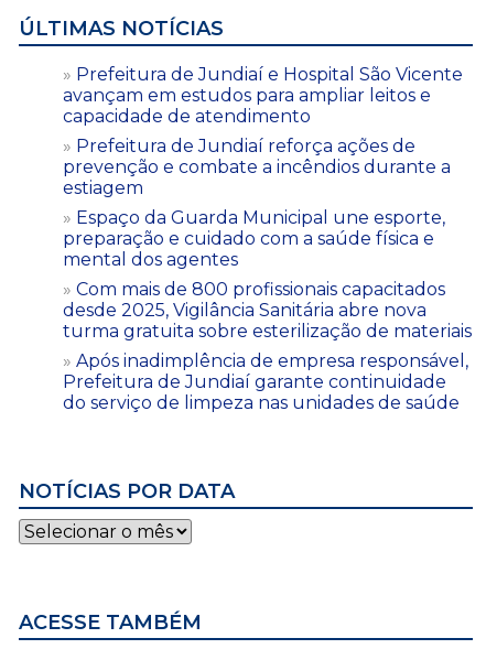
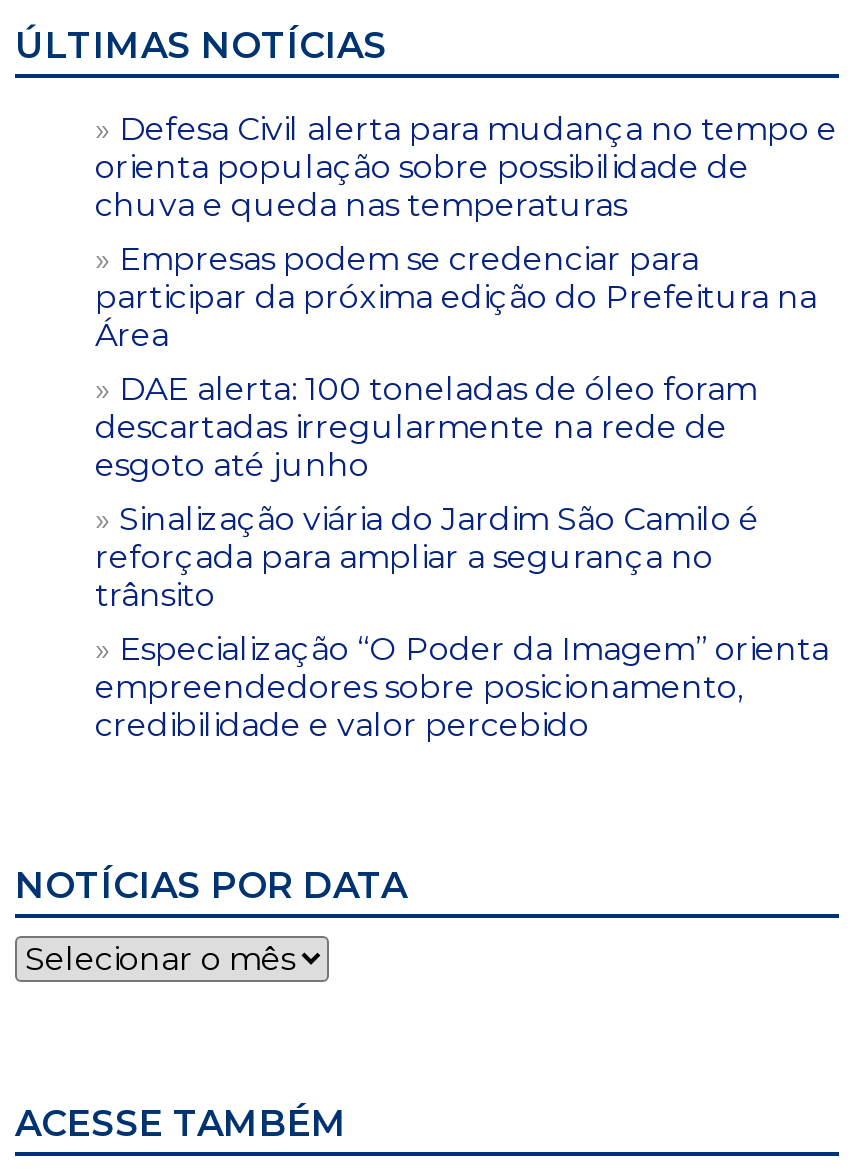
- Prefeitura de Jundiaí e Hospital São Vicente
- avançam em estudos para ampliar leitos e
- capacidade de atendimento
- Prefeitura de Jundiaí reforça ações de
- prevenção e combate a incêndios durante a
- estiagem
- Espaço da Guarda Municipal une esporte,
- preparação e cuidado com a saúde física e
- mental dos agentes
- Com mais de 800 profissionais capacitados
- desde 2025, Vigilância Sanitária abre nova
- turma gratuita sobre esterilização de materiais
- Após inadimplência de empresa responsável,
- Prefeitura de Jundiaí garante continuidade
- do serviço de limpeza nas unidades de saúde
+ Defesa Civil alerta para mudança no tempo e
+ orienta população sobre possibilidade de
+ chuva e queda nas temperaturas
+ Empresas podem se credenciar para
+ participar da próxima edição do Prefeitura na
+ Área
+ DAE alerta: 100 toneladas de óleo foram
+ descartadas irregularmente na rede de
+ esgoto até junho
+ Sinalização viária do Jardim São Camilo é
+ reforçada para ampliar a segurança no
+ trânsito
+ Especialização “O Poder da Imagem” orienta
+ empreendedores sobre posicionamento,
+ credibilidade e valor percebido
